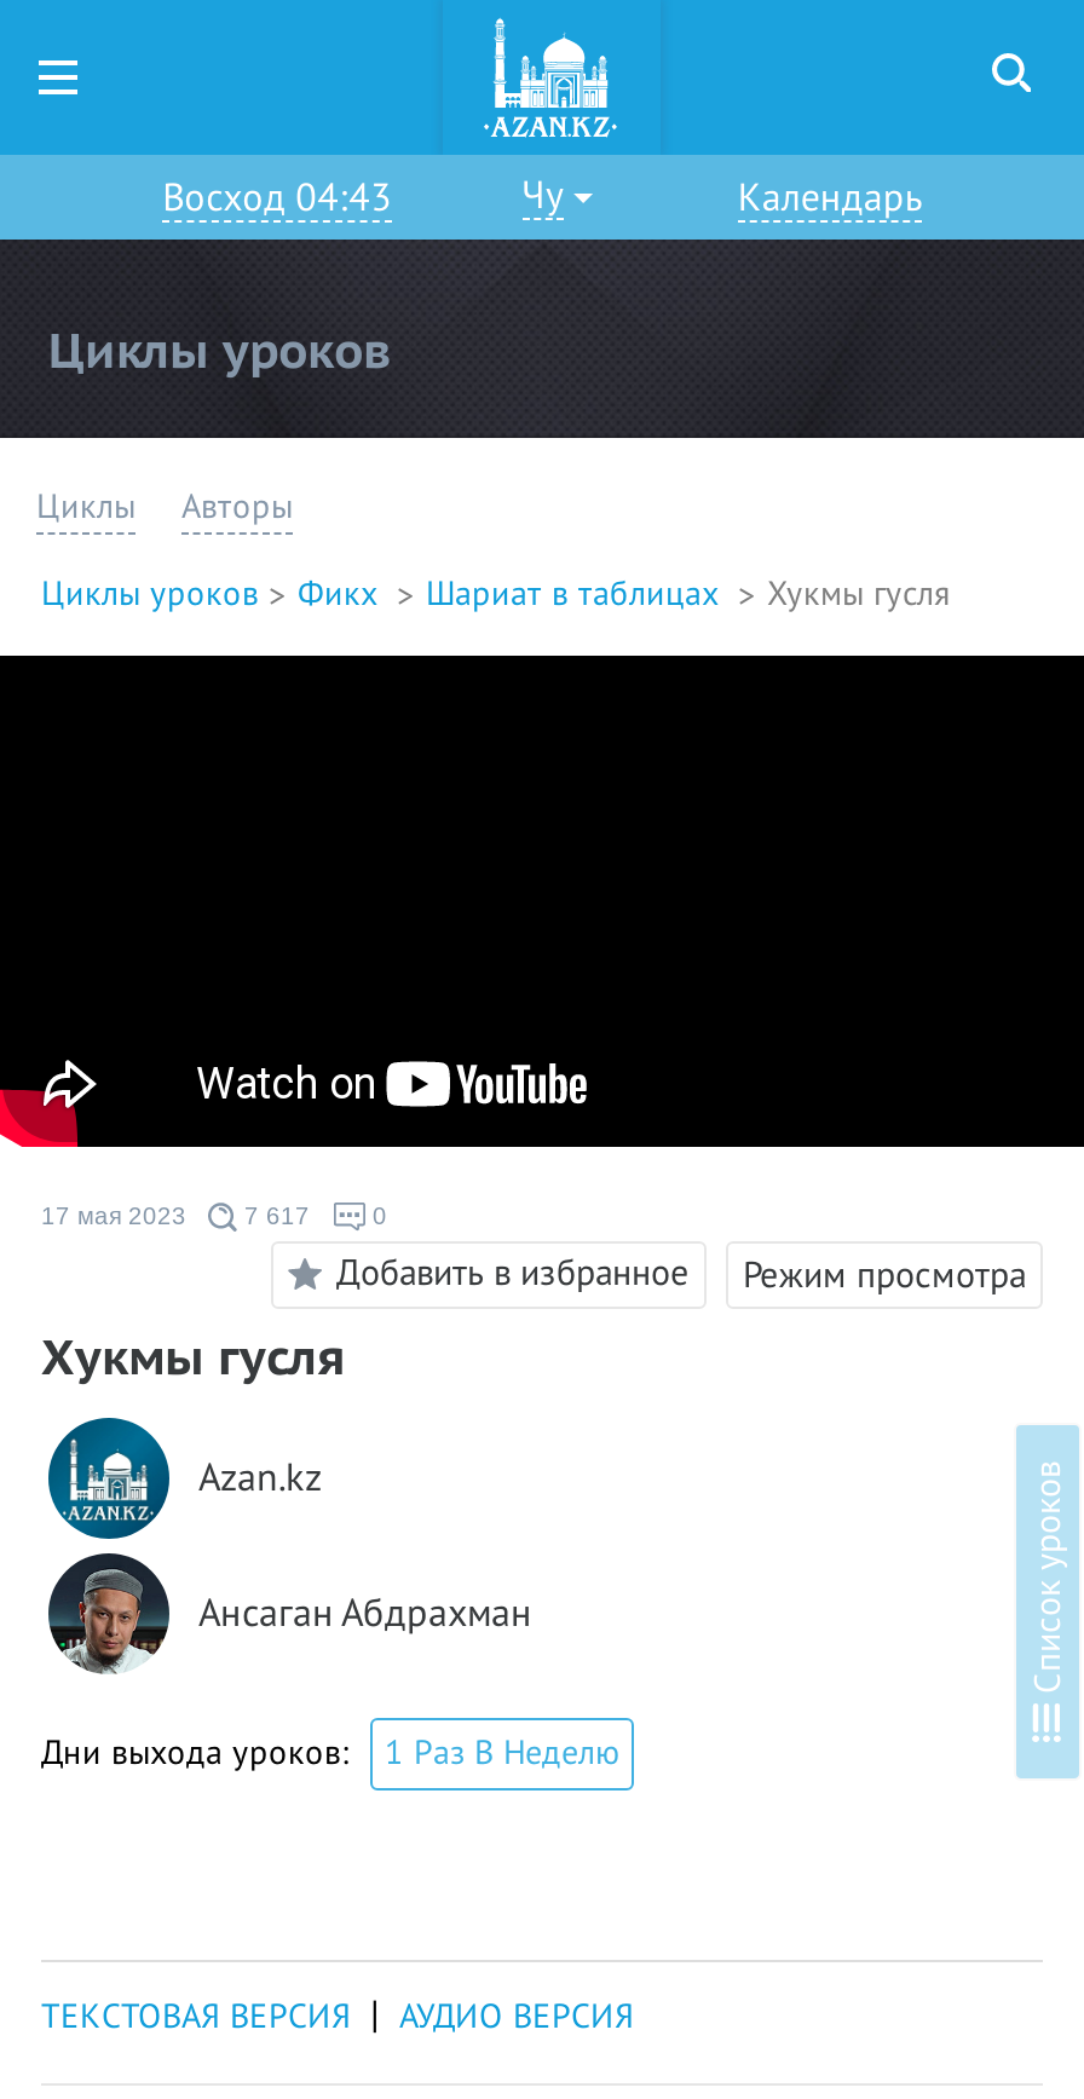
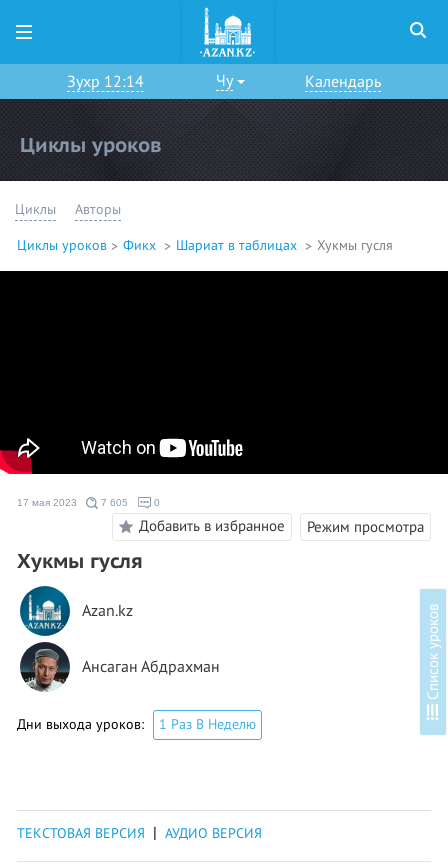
- Восход 04:43
+ Зухр 12:14

- 17 мая 2023 7 617
+ 17 мая 2023 7 605
